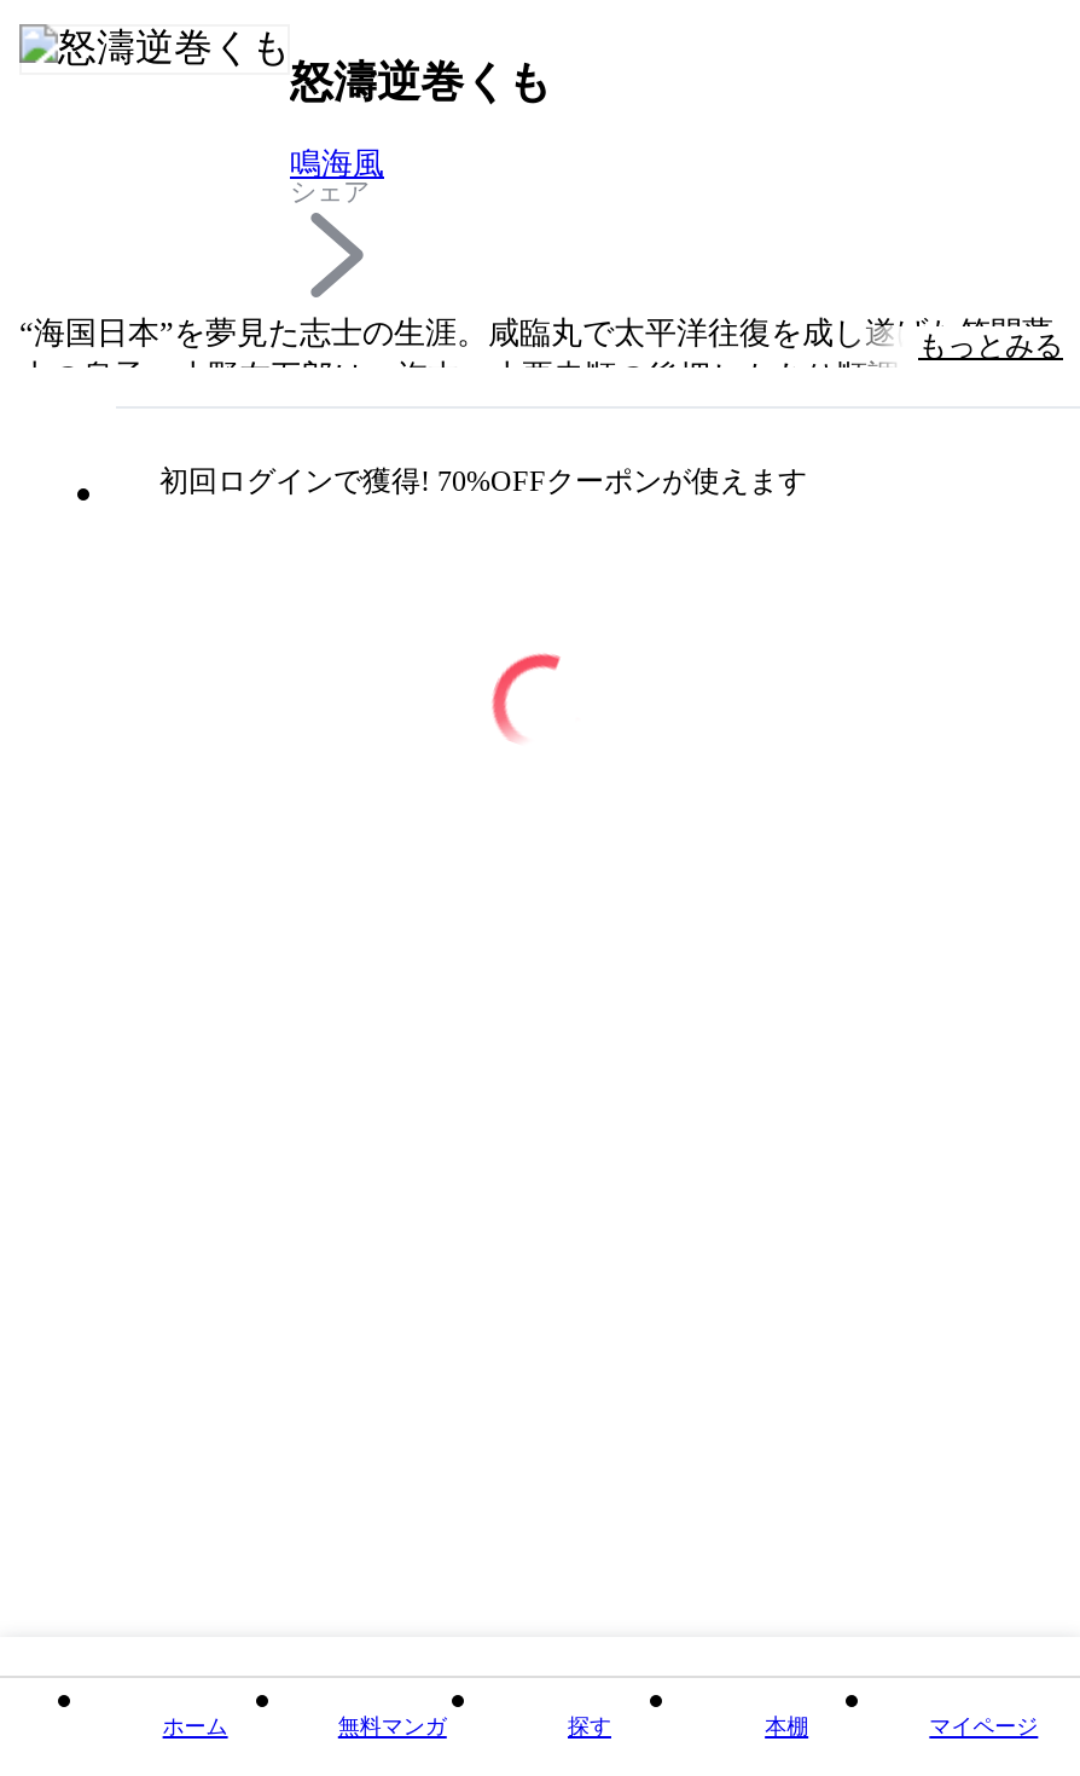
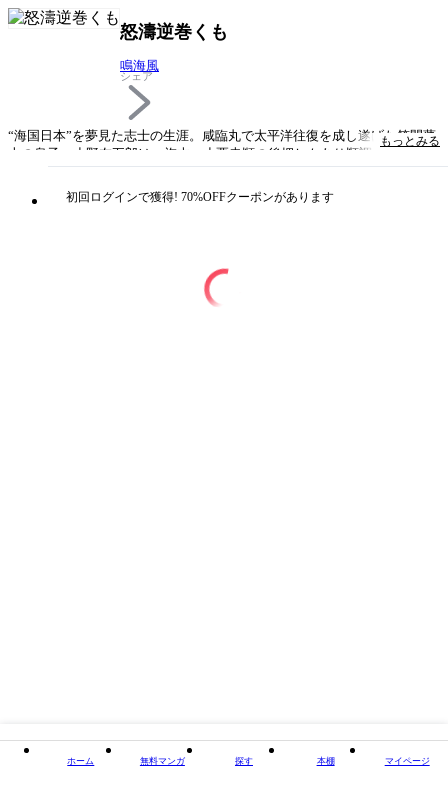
- 初回ログインで獲得! 70%OFFクーポンが使えます
+ 初回ログインで獲得! 70%OFFクーポンがあります
